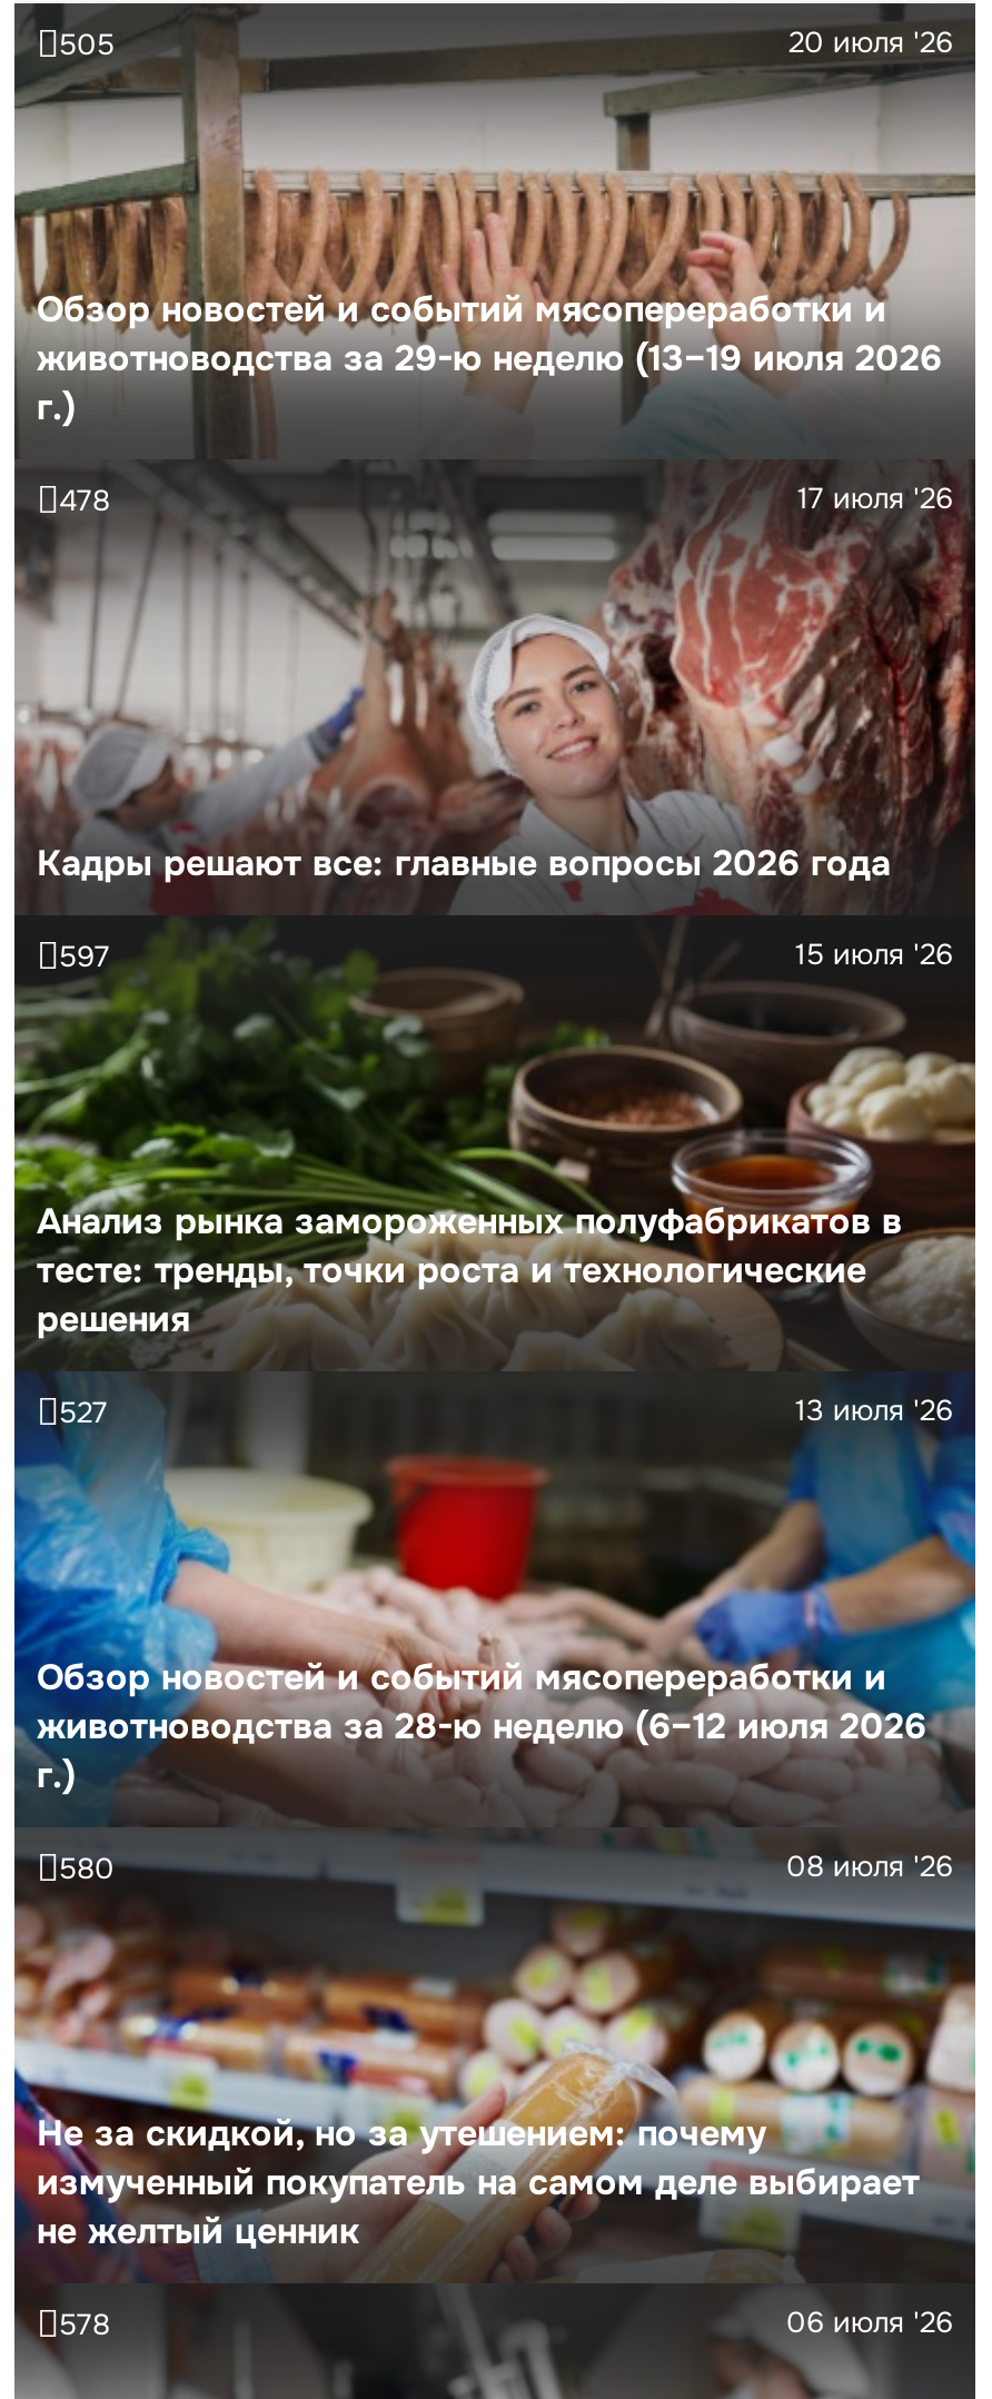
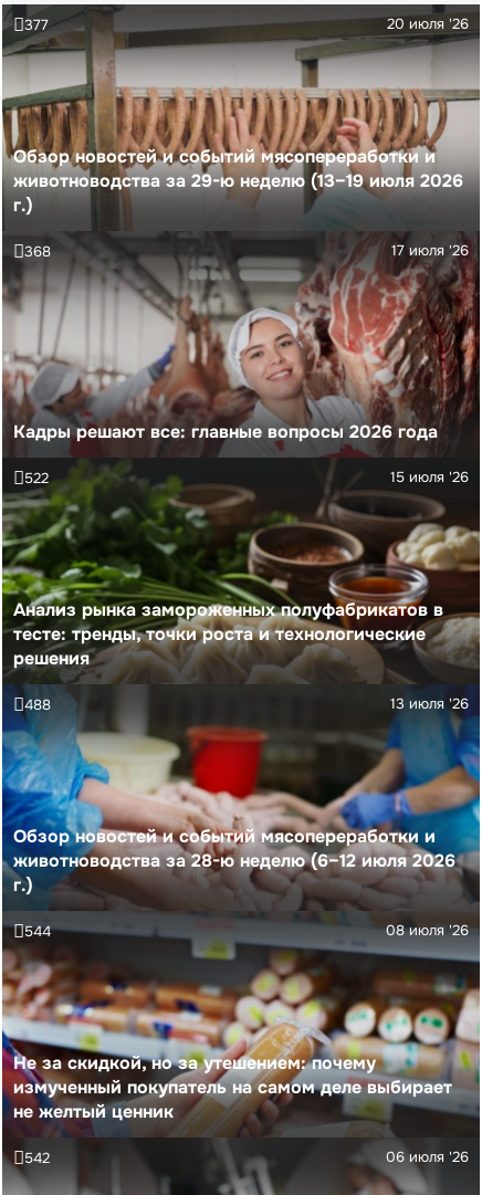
- 505
+ 377

- 478
+ 368

- 597
+ 522

- 527
+ 488

- 580
+ 544

- 578
+ 542
